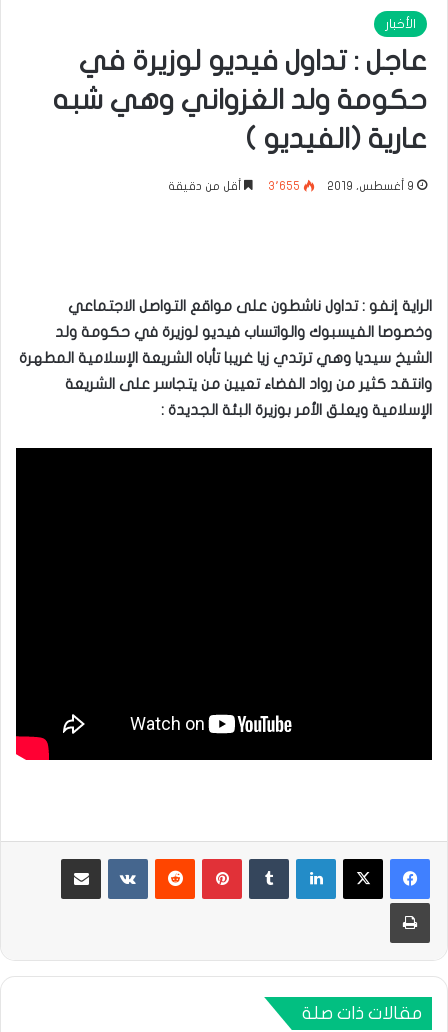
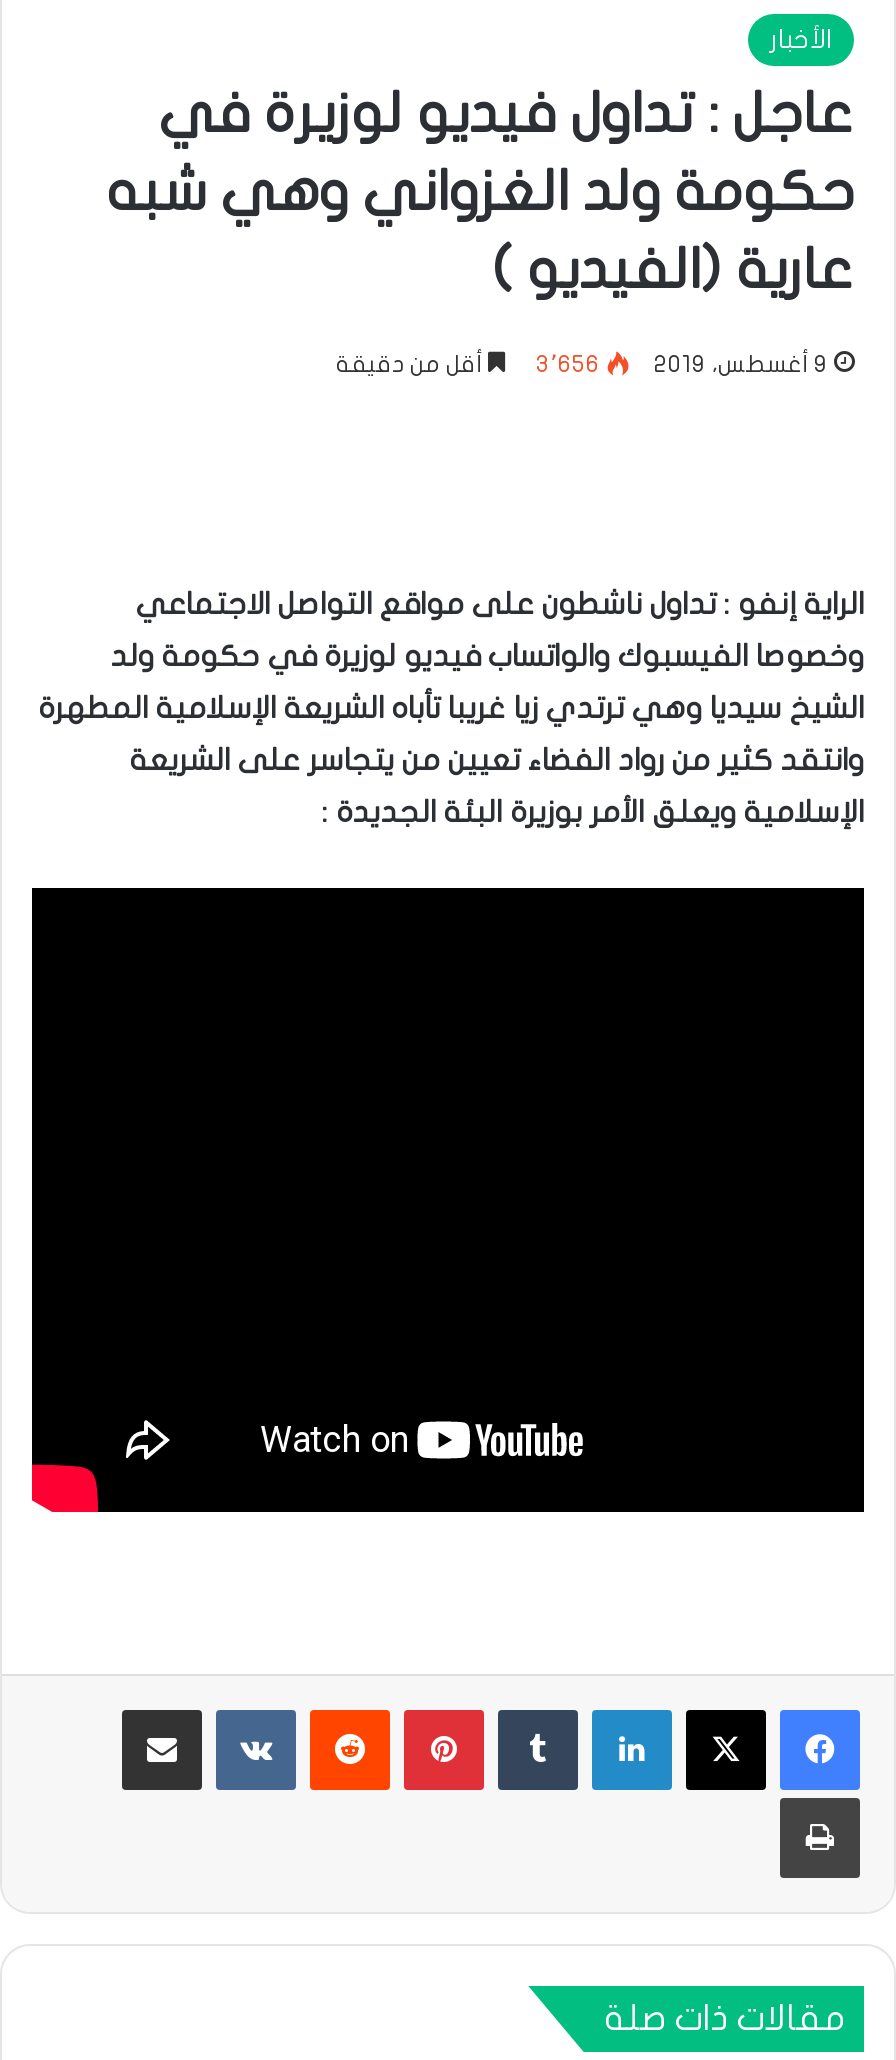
- 3٬655 أقل من دقيقة
+ 3٬656 أقل من دقيقة
